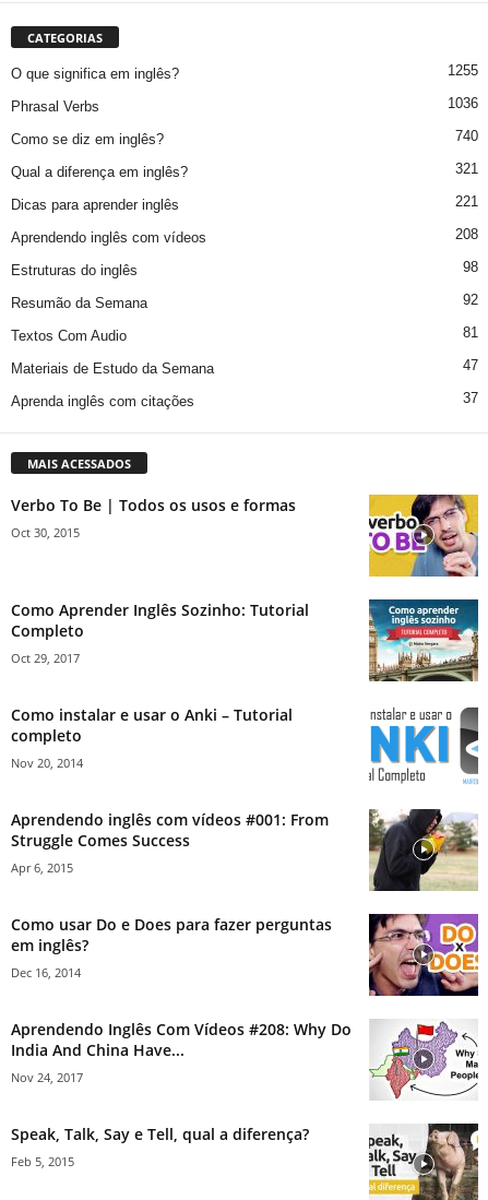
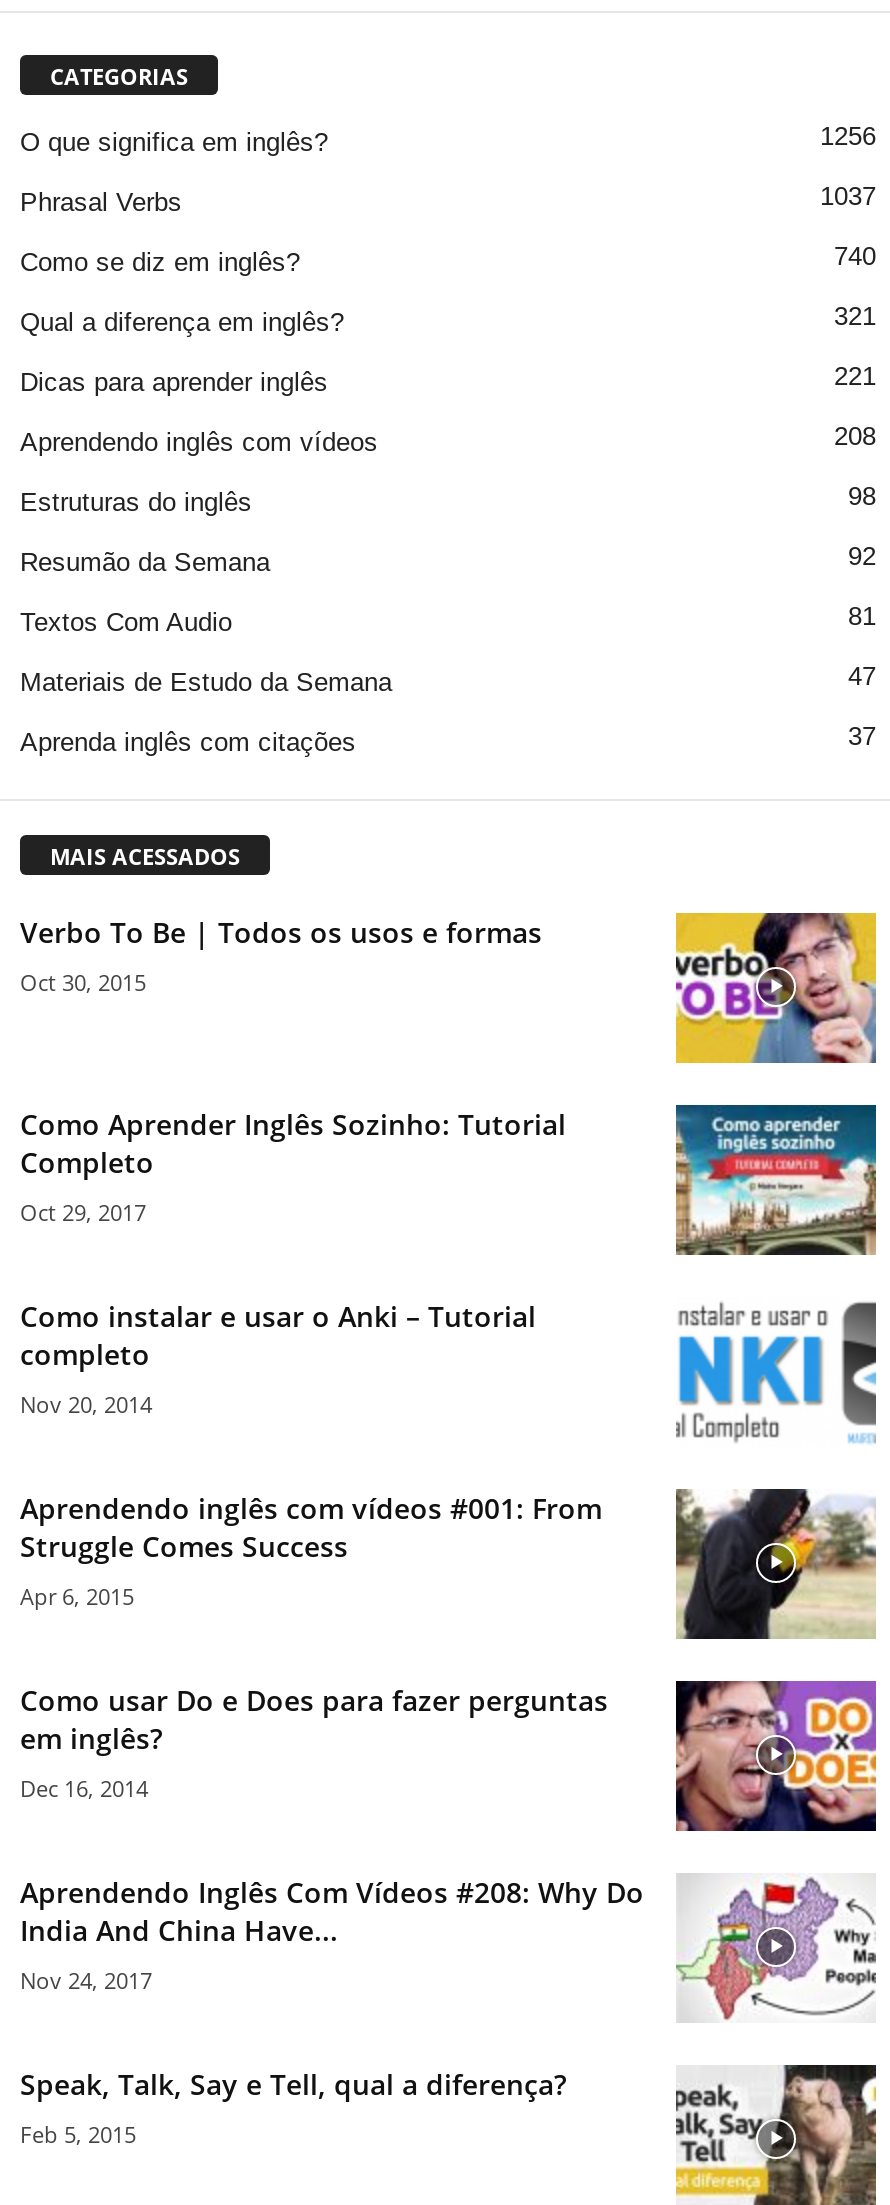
- 1255
+ 1256

- 1036
+ 1037
